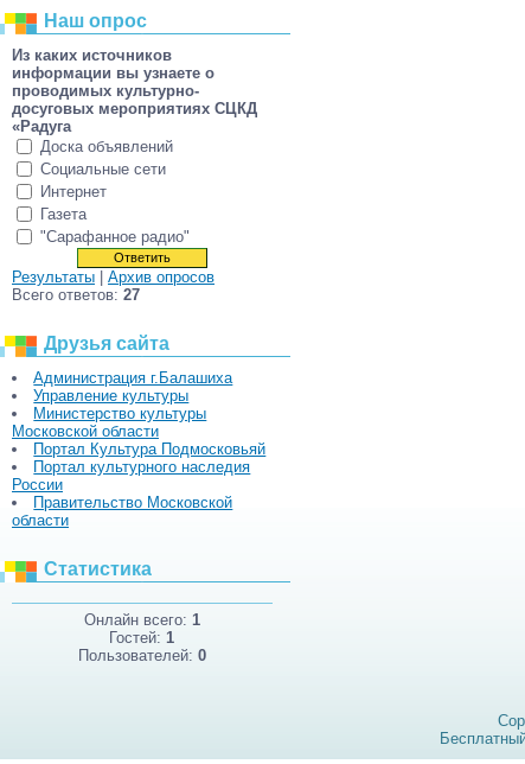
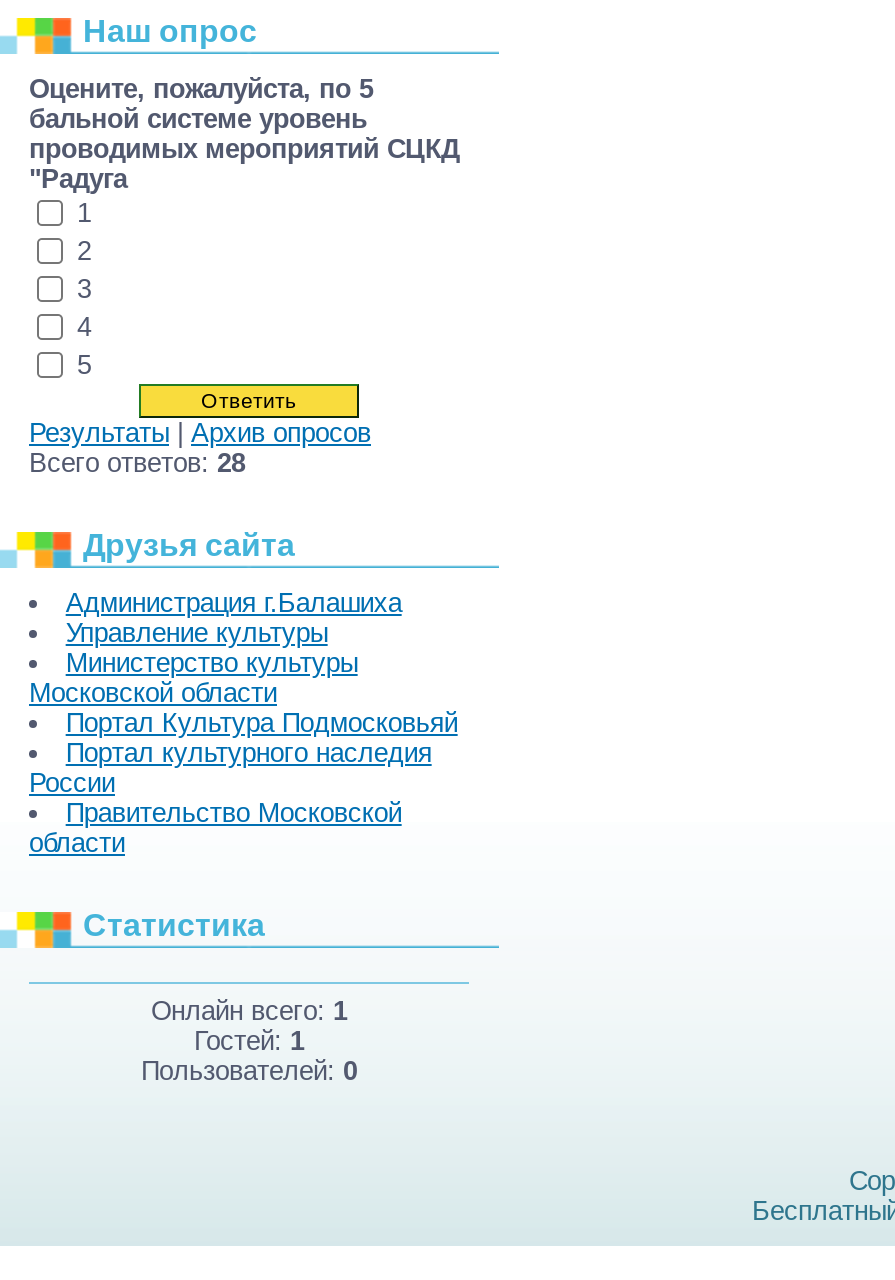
- Из каких источников
- информации вы узнаете о
- проводимых культурно-
- досуговых мероприятиях СЦКД
- «Радуга
- Доска объявлений
- Социальные сети
- Интернет
- Газета
- "Сарафанное радио"
+ Оцените, пожалуйста, по 5
+ бальной системе уровень
+ проводимых мероприятий СЦКД
+ "Радуга
+ 1
+ 2
+ 3
+ 4
+ 5

- Всего ответов:27
+ Всего ответов:28
